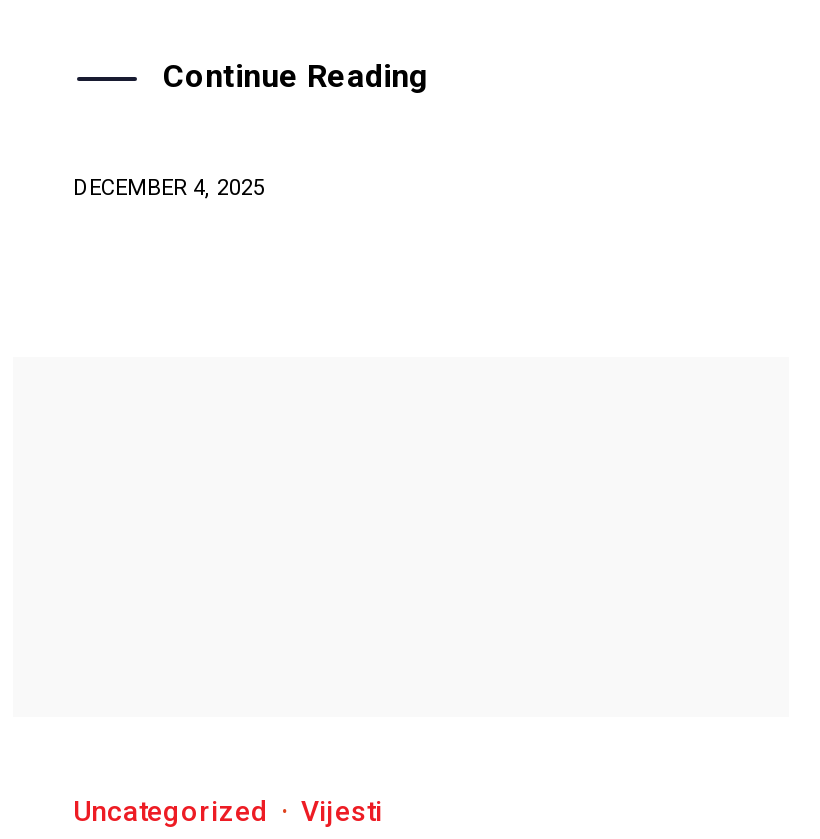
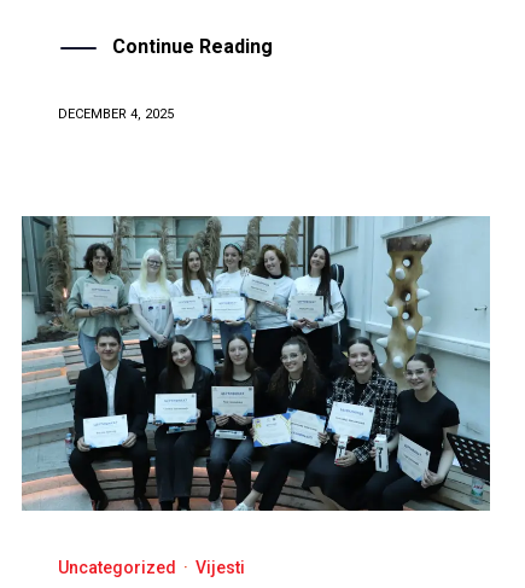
+ [image]
